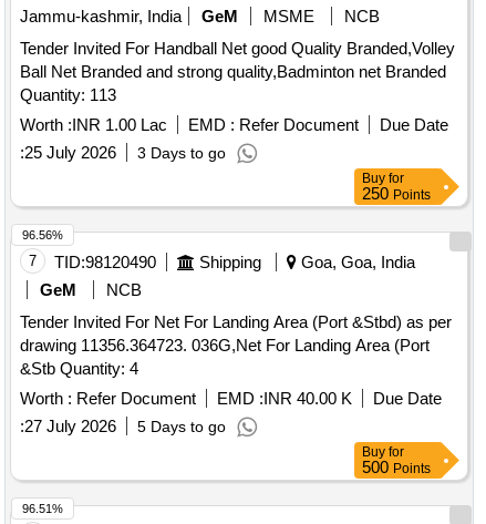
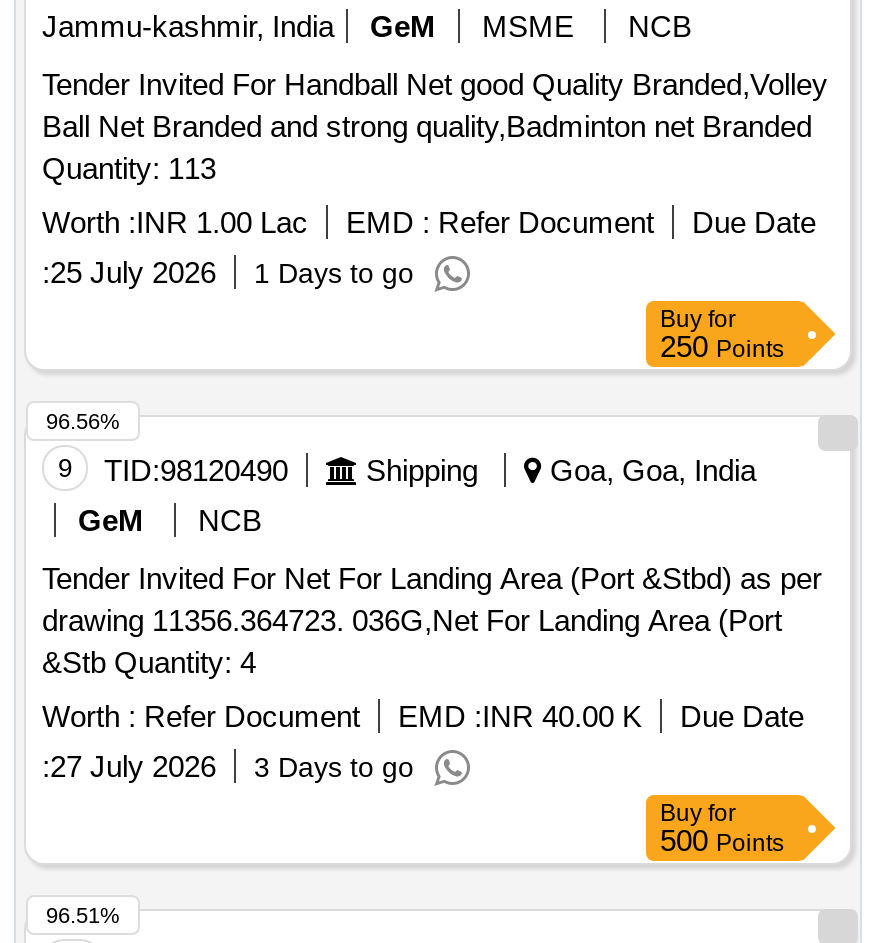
- :25 July 2026 3 Days to go
+ :25 July 2026 1 Days to go

- 7 TID:98120490
+ 9 TID:98120490

- :27 July 2026 5 Days to go
+ :27 July 2026 3 Days to go
